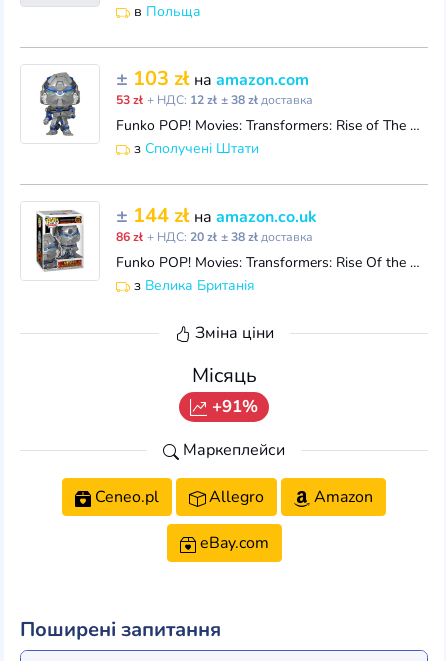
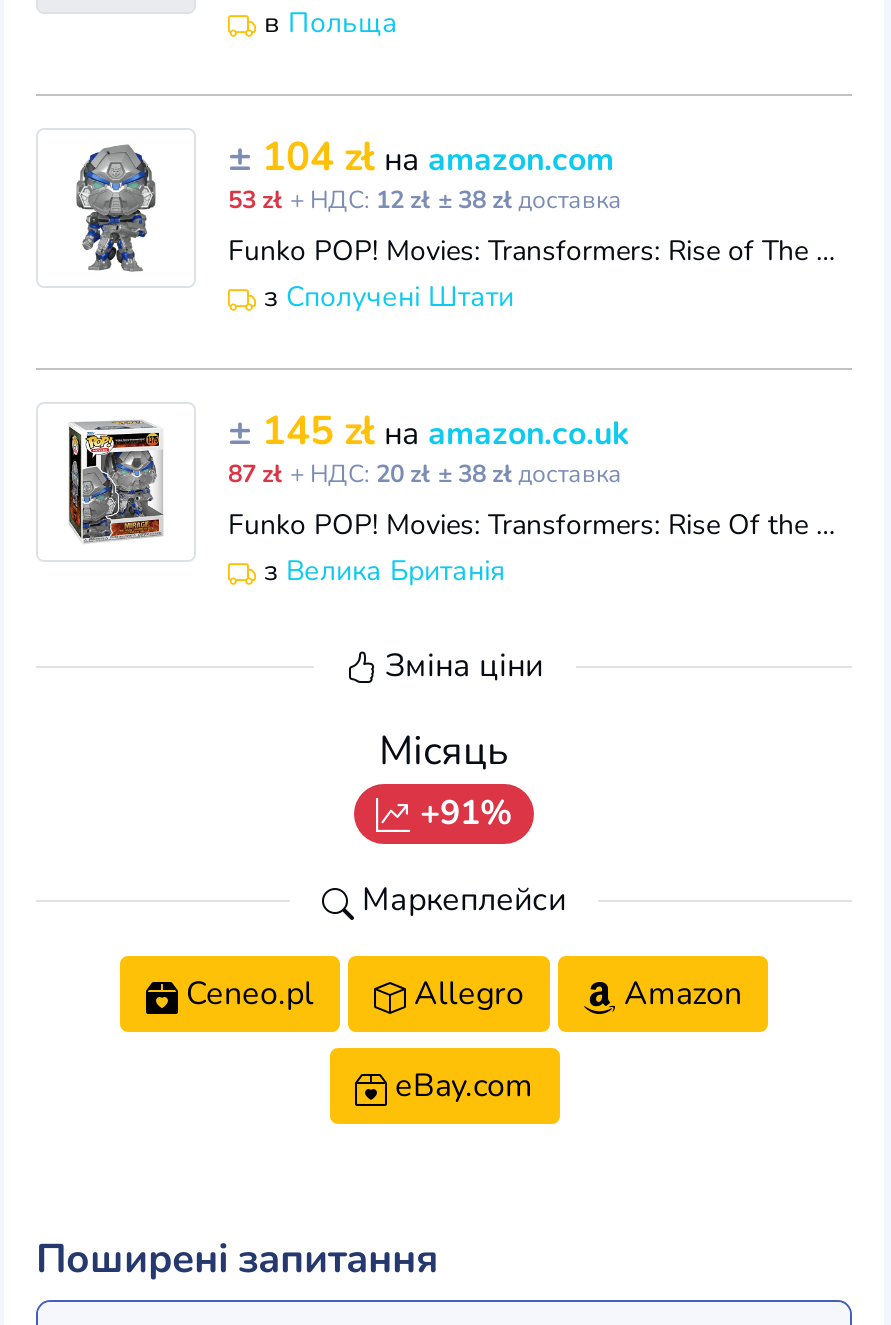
- ± 103 zł на amazon.com
+ ± 104 zł на amazon.com

- ± 144 zł на amazon.co.uk
+ ± 145 zł на amazon.co.uk

- 86 zł + НДС: 20 zł ± 38 zł доставка
+ 87 zł + НДС: 20 zł ± 38 zł доставка
